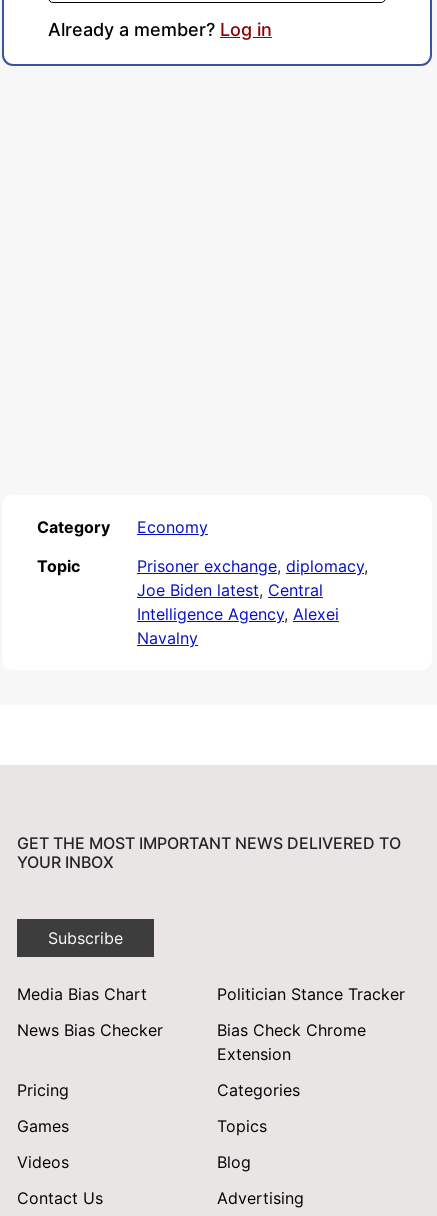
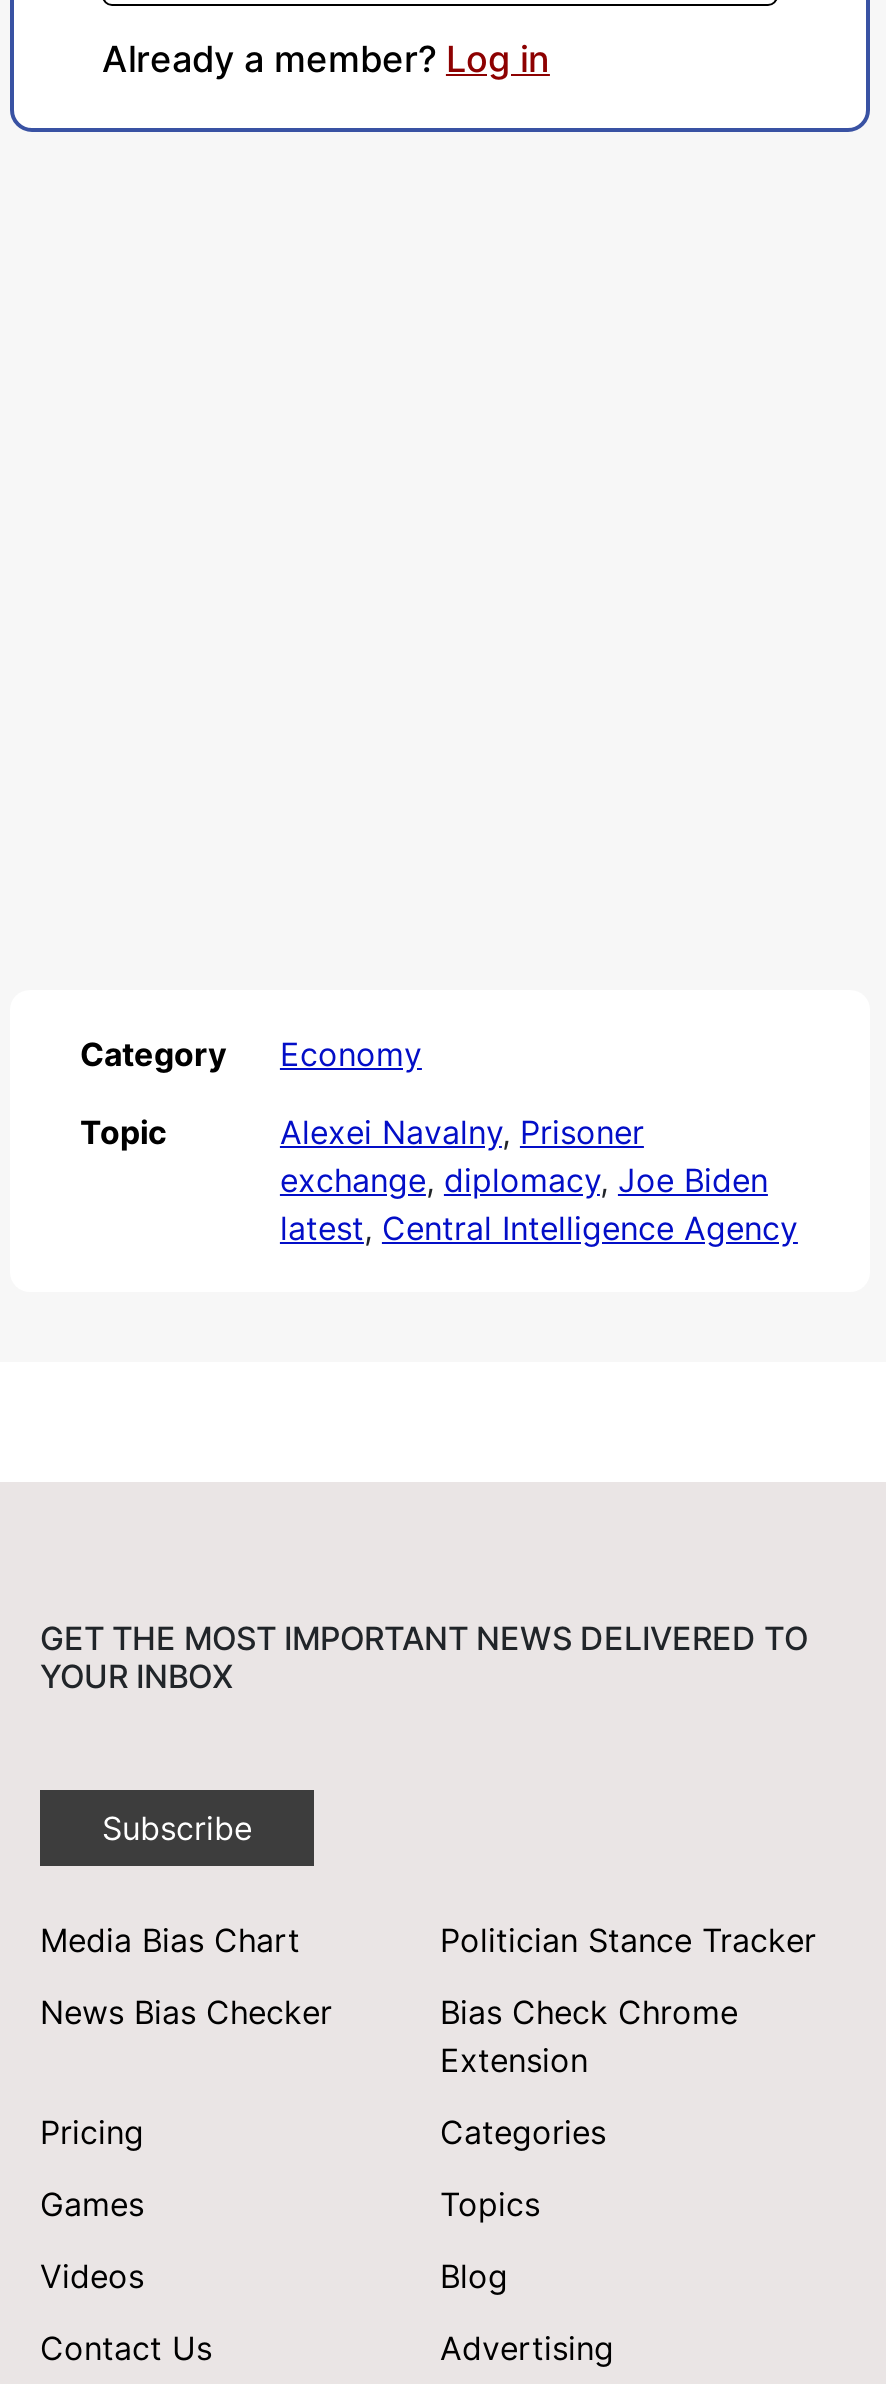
- Prisoner exchange, diplomacy,
- Joe Biden latest, Central
- Intelligence Agency, Alexei
- Navalny
+ Alexei Navalny, Prisoner
+ exchange, diplomacy, Joe Biden
+ latest, Central Intelligence Agency
